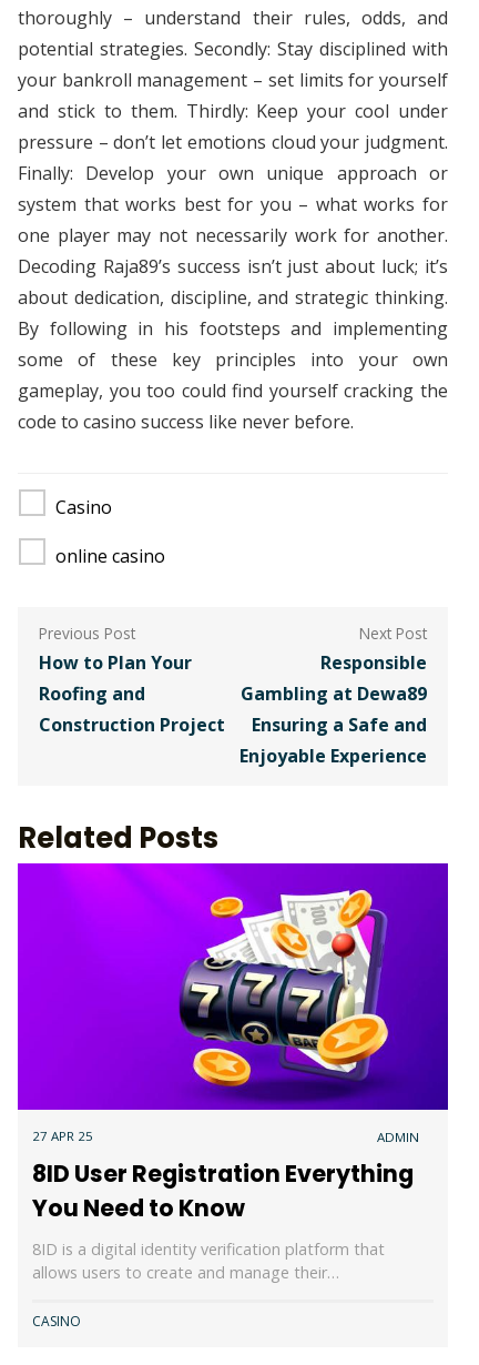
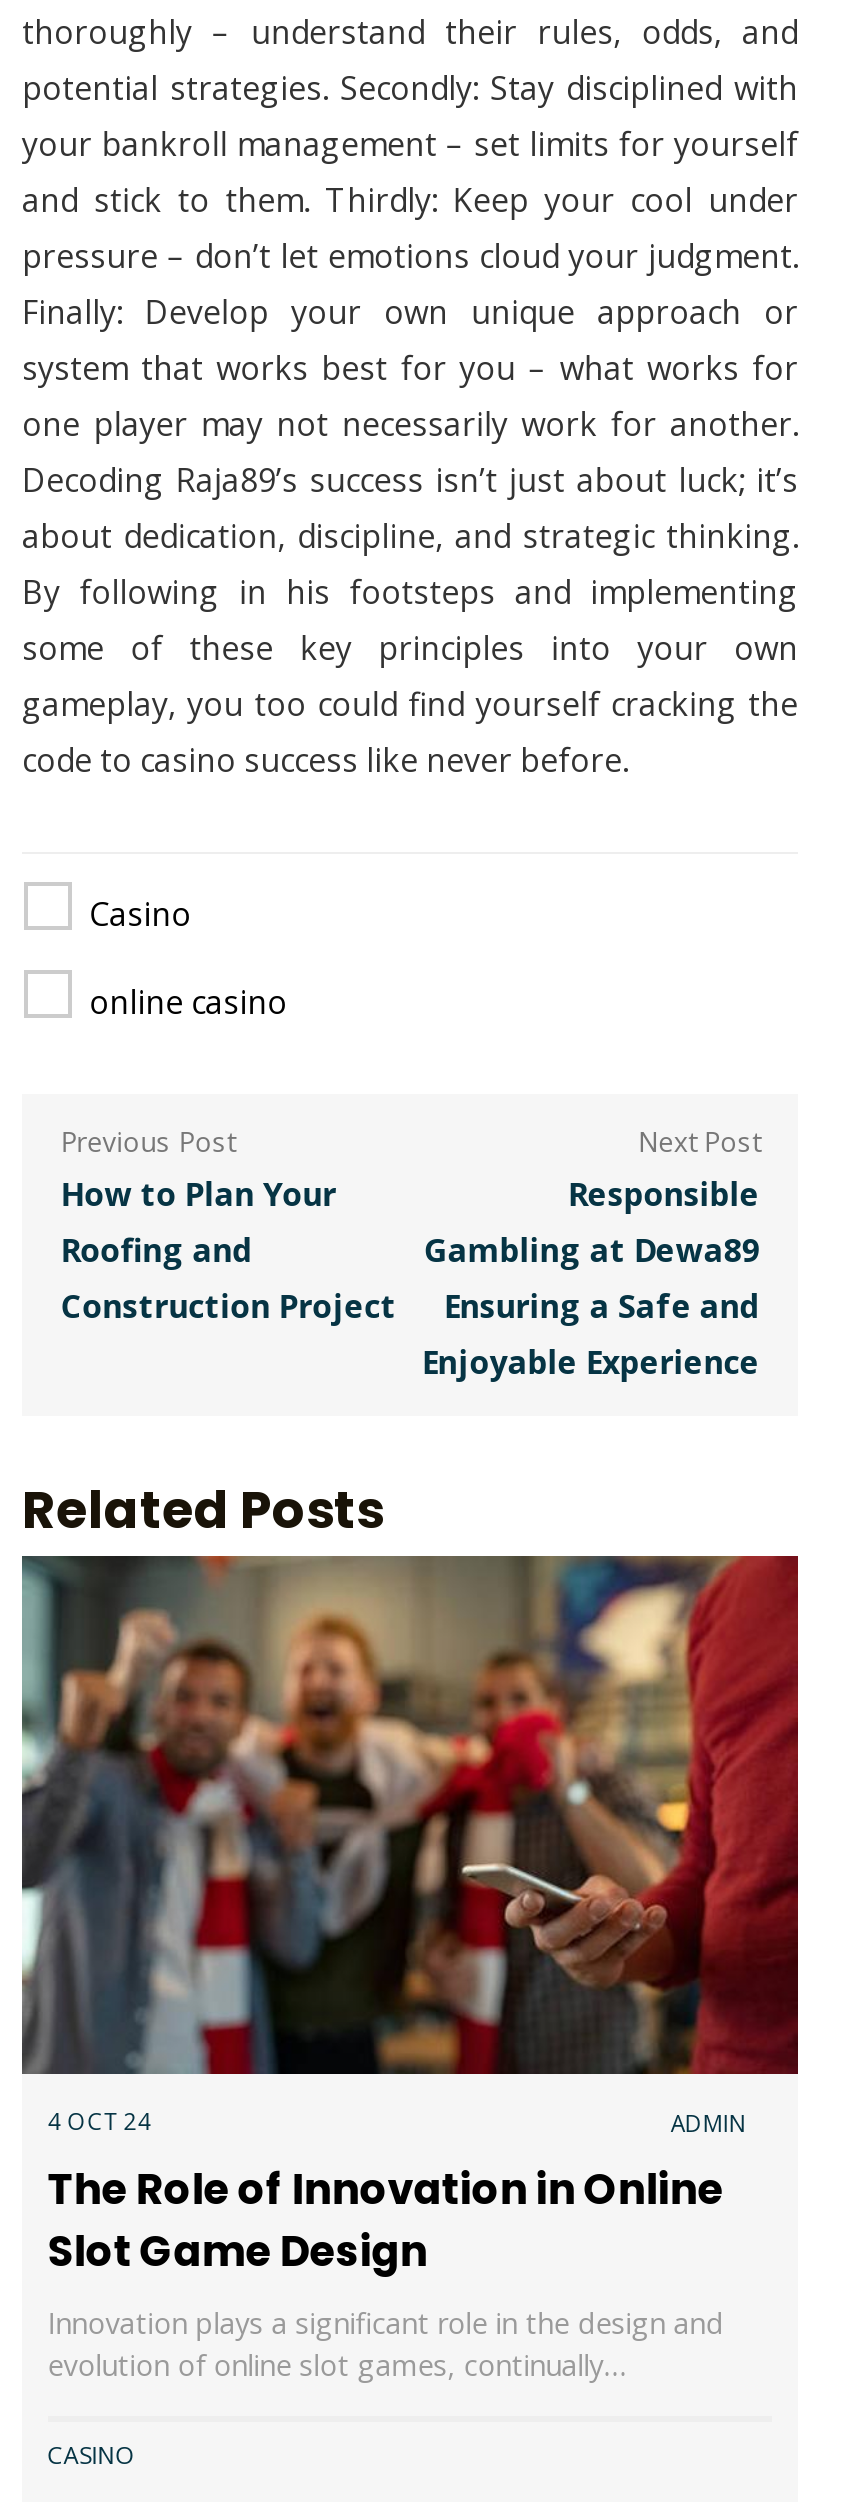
- [image]
- 27 APR 25
+ [image]
+ 4 OCT 24

- 8ID User Registration Everything
- You Need to Know
- 8ID is a digital identity verification platform that
- allows users to create and manage their…
+ The Role of Innovation in Online
+ Slot Game Design
+ Innovation plays a significant role in the design and
+ evolution of online slot games, continually…
